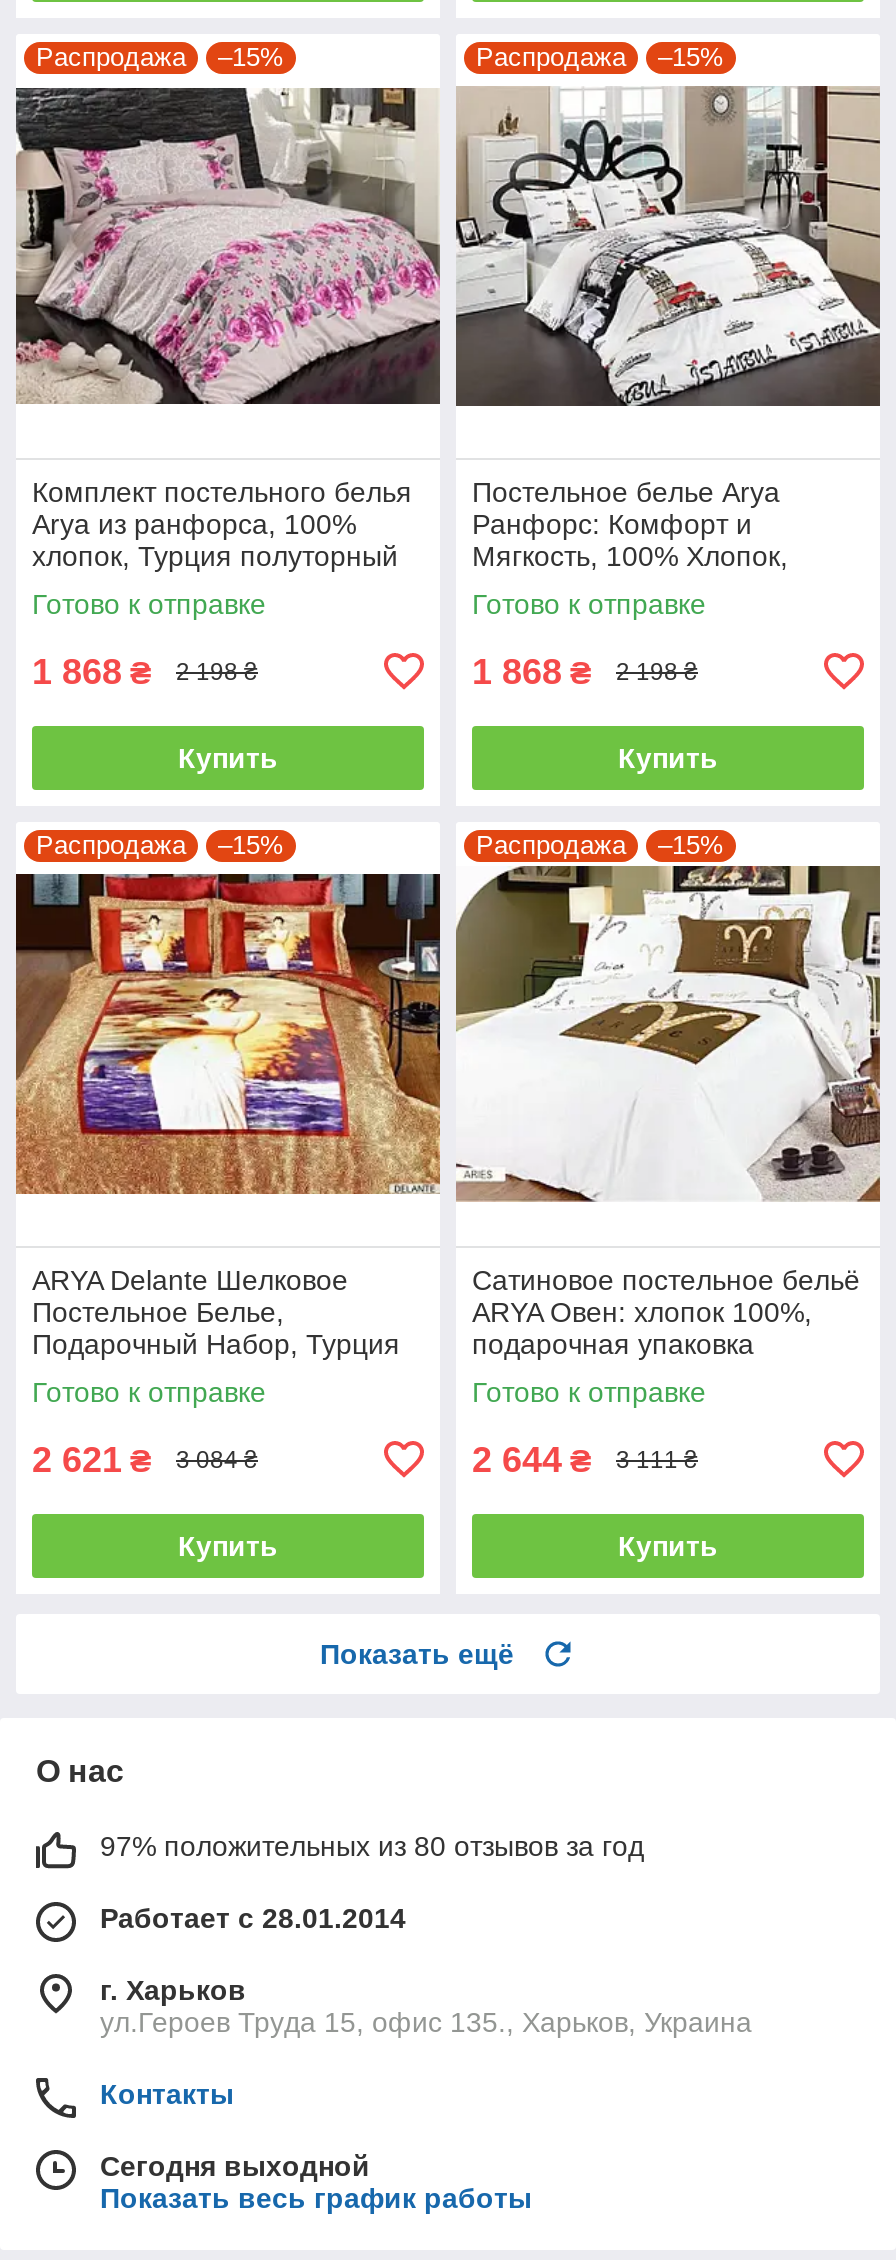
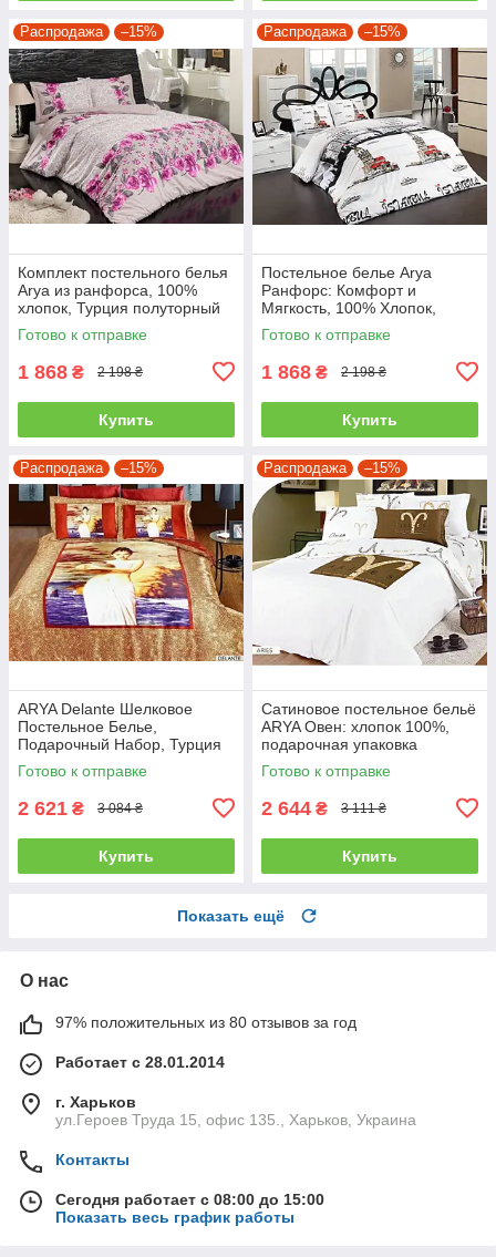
- Сегодня выходной
+ Сегодня работает с 08:00 до 15:00
